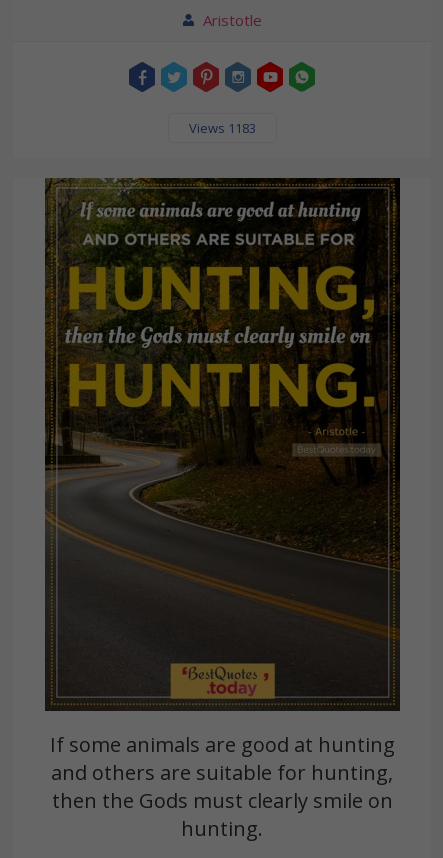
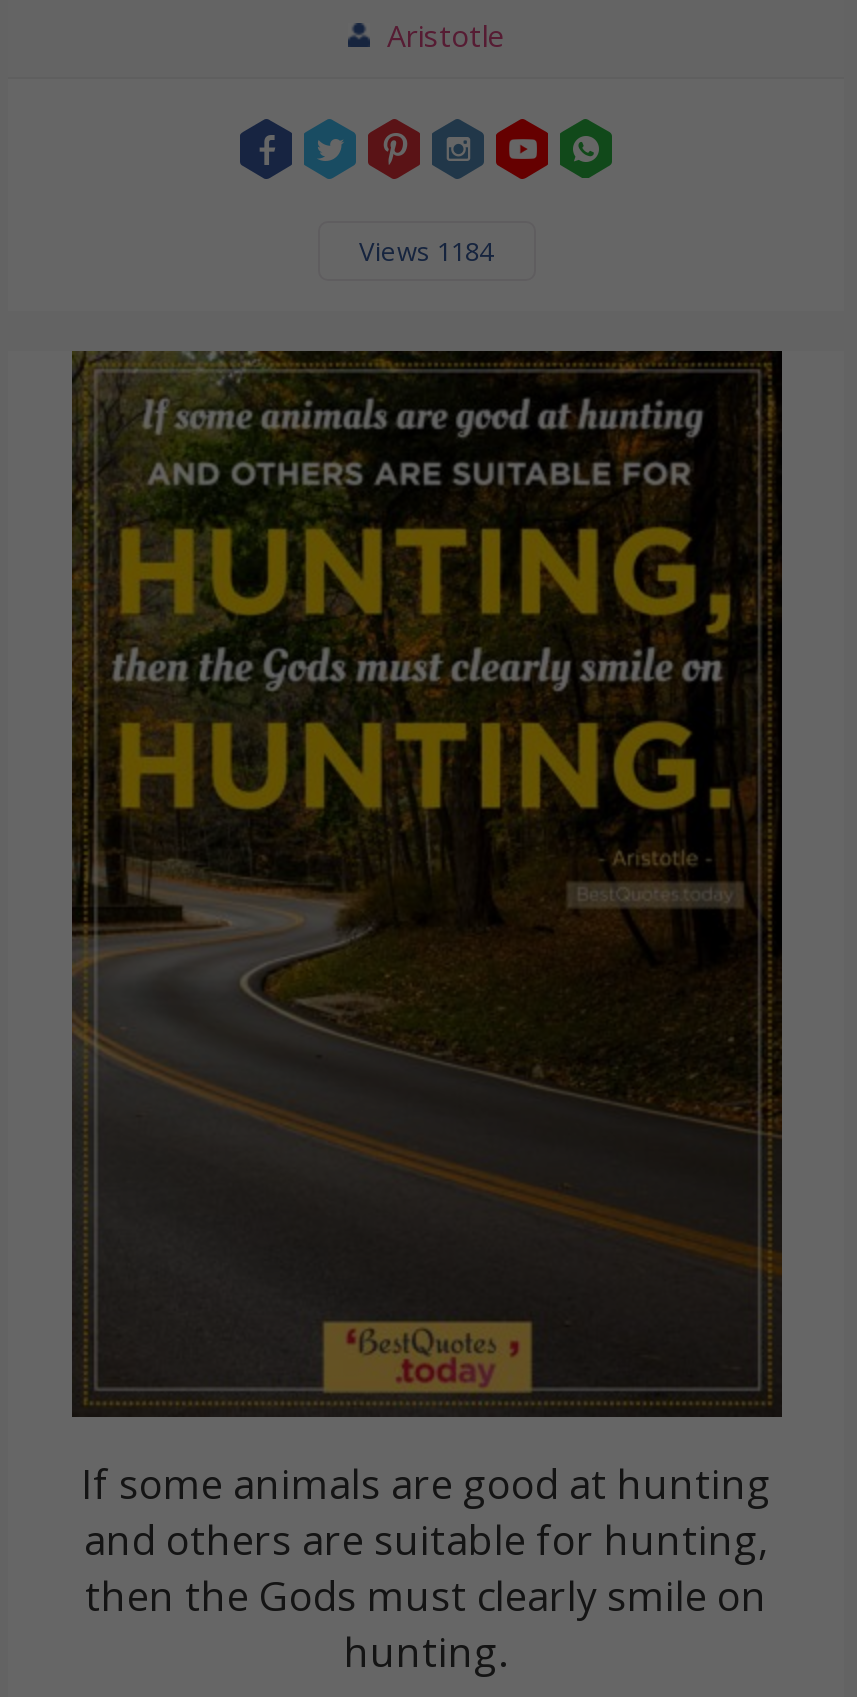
- Views 1183
+ Views 1184
